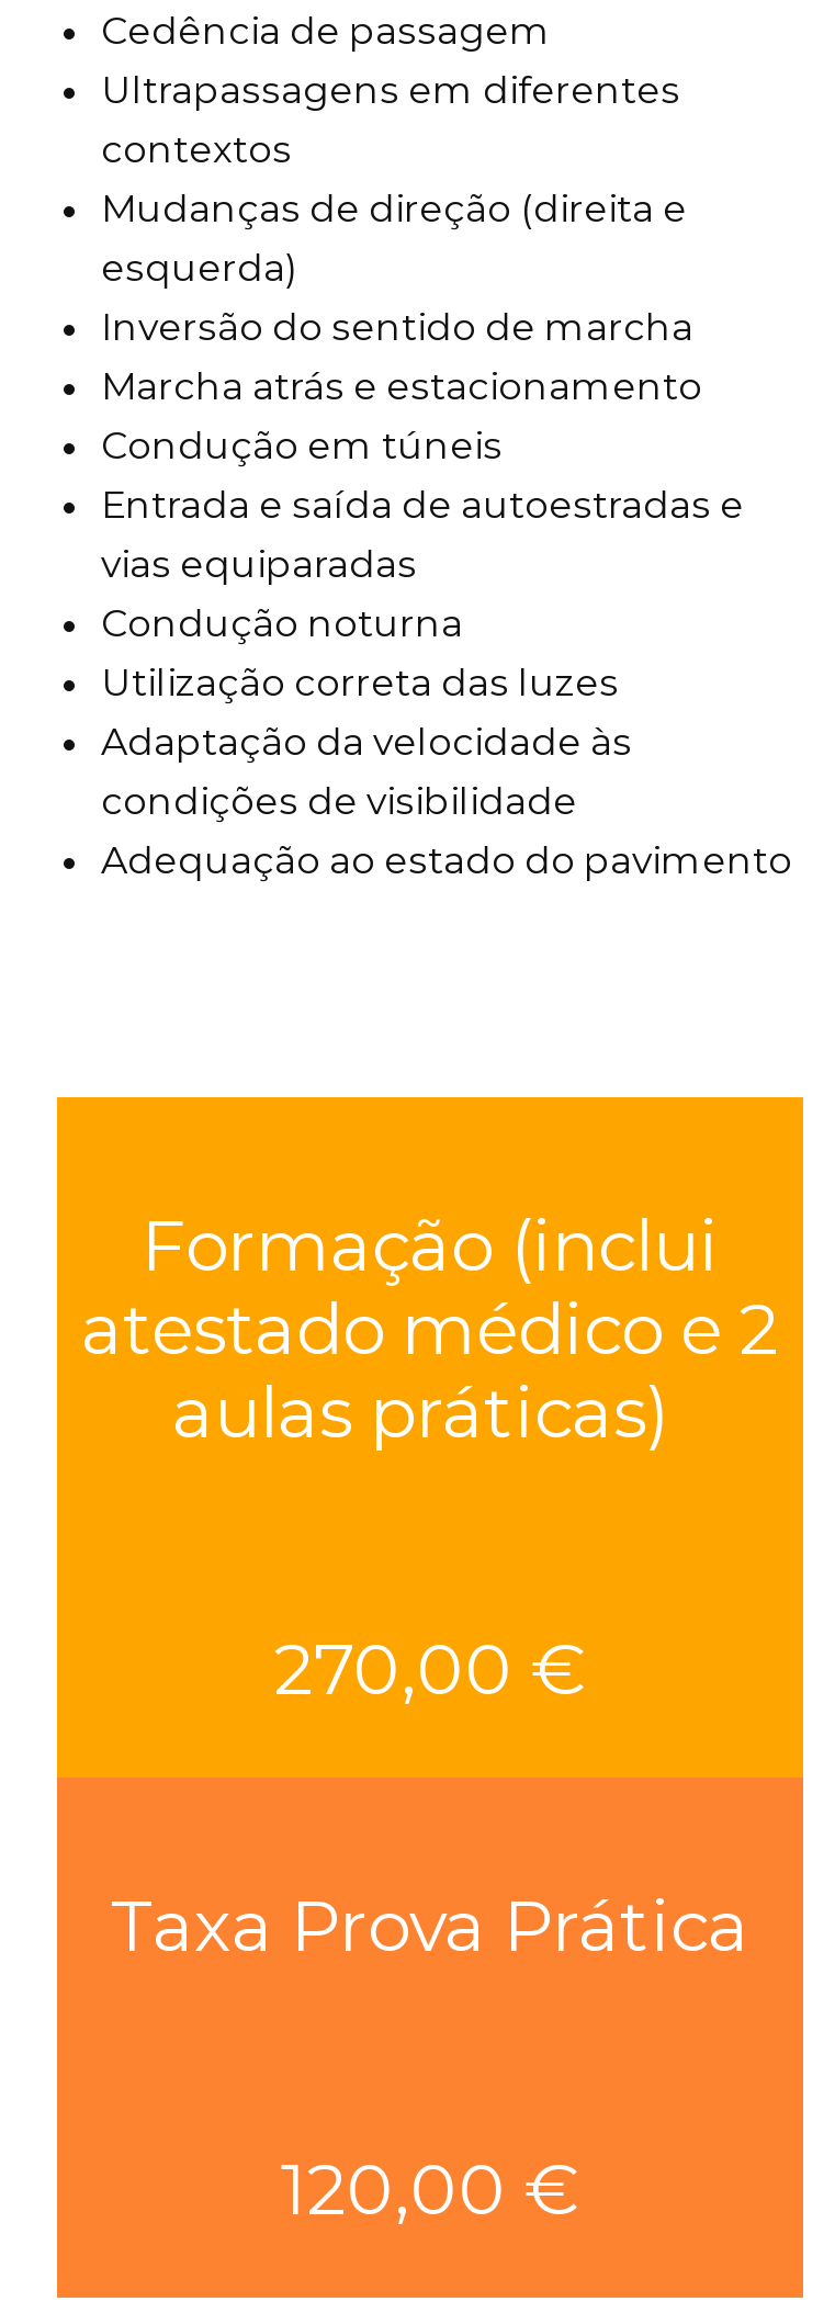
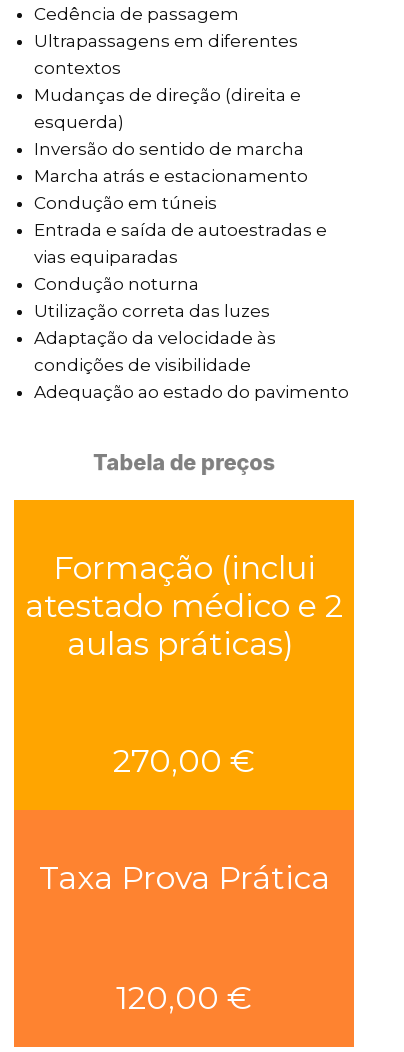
+ Tabela de preços
